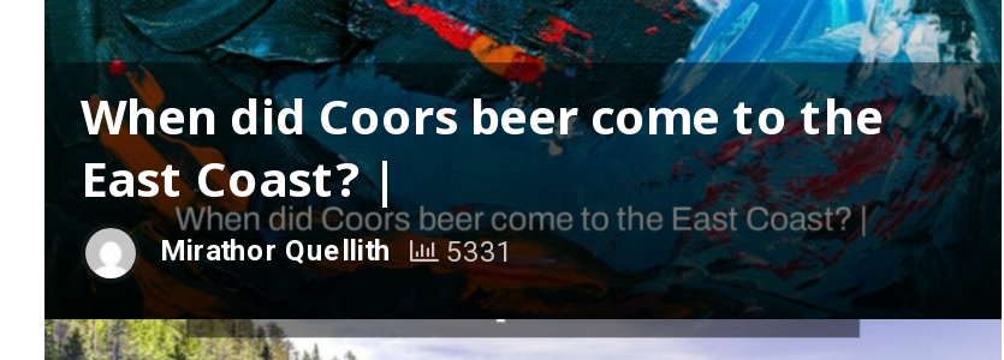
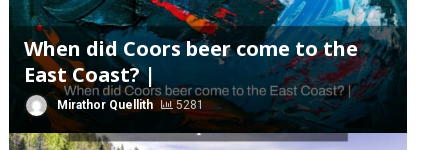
- Mirathor Quellith 5331
+ Mirathor Quellith 5281
